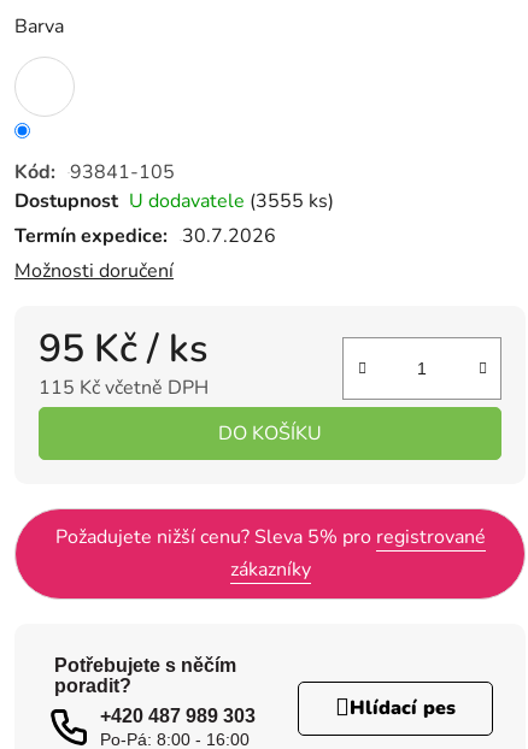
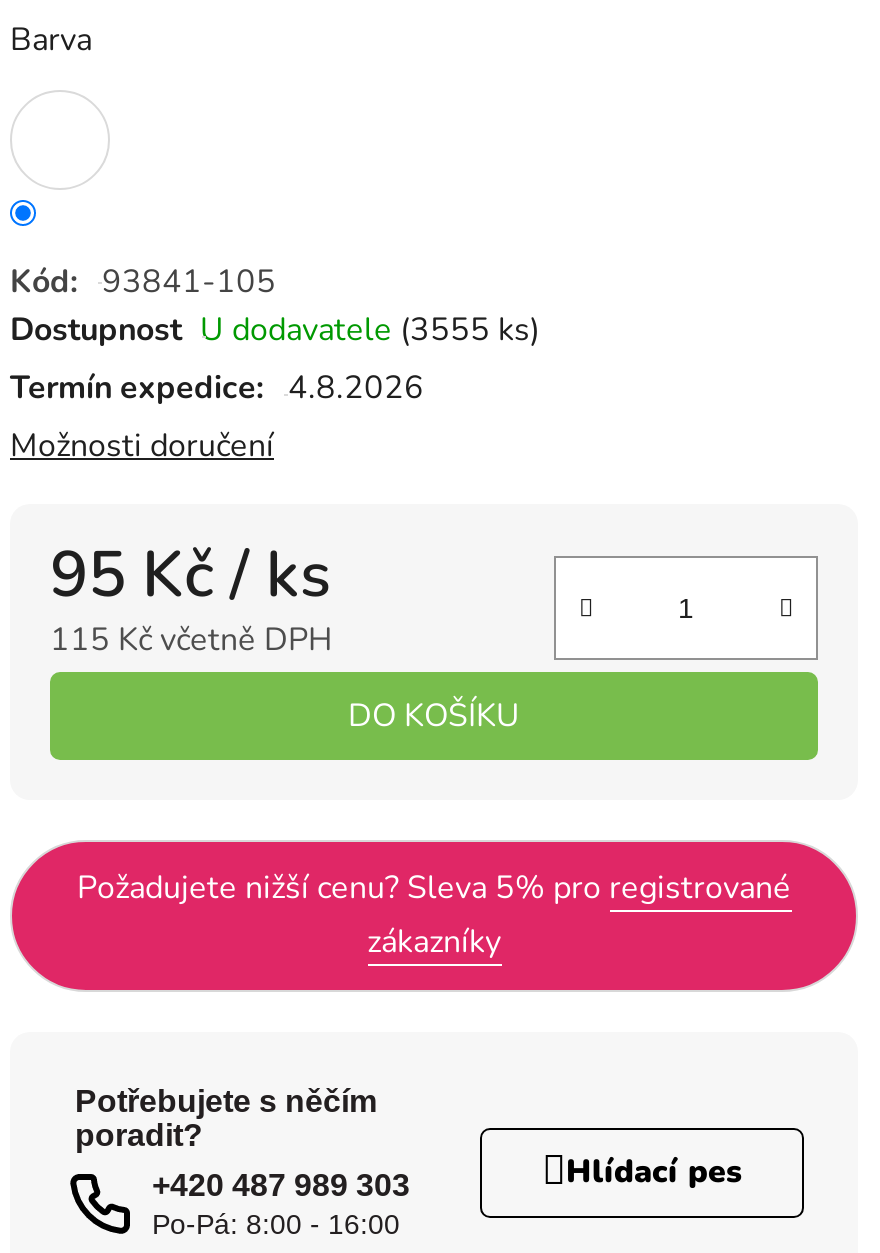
- Termín expedice: 30.7.2026
+ Termín expedice: 4.8.2026
